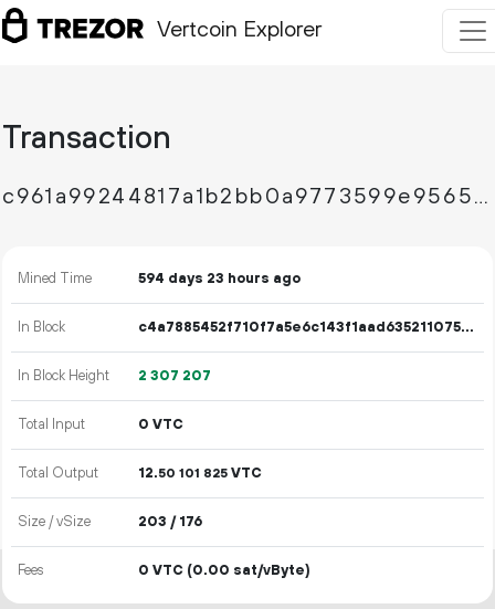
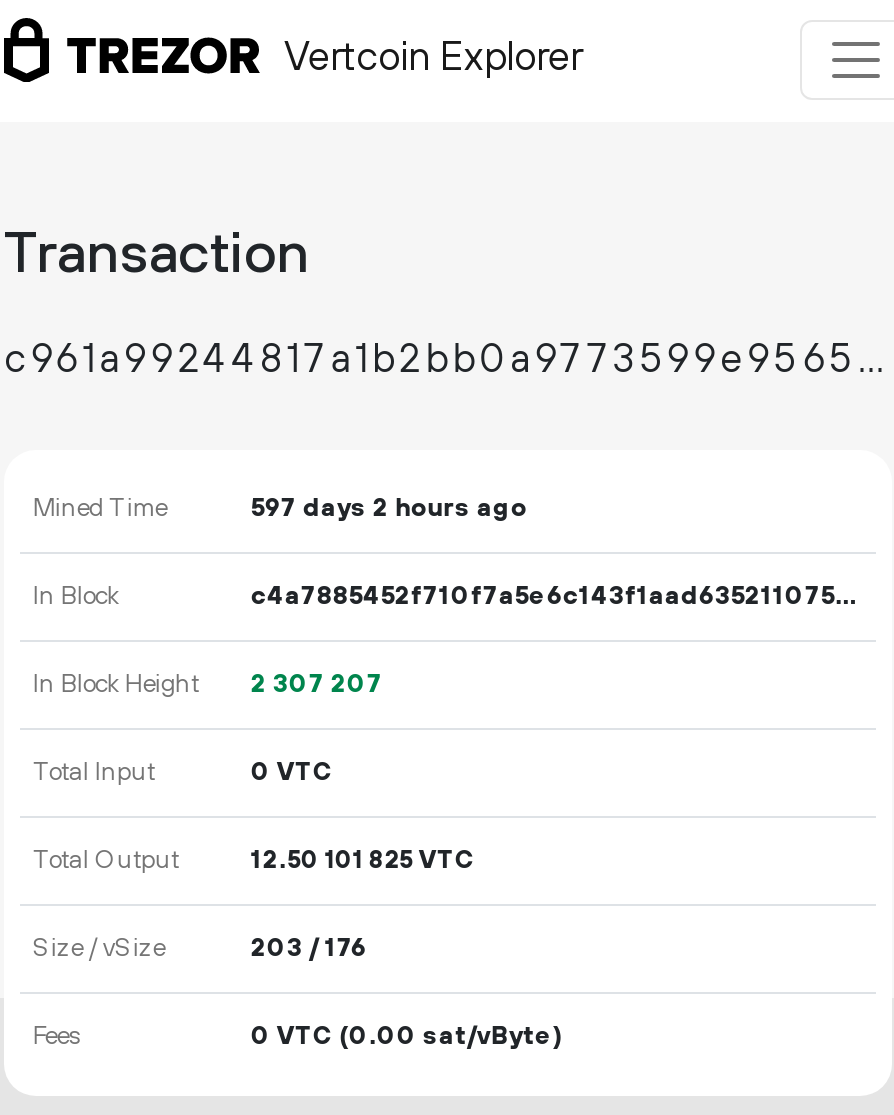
- 594 days 23 hours ago
+ 597 days 2 hours ago
